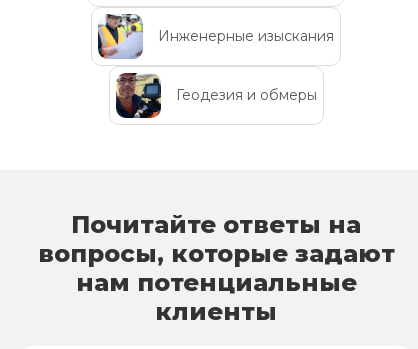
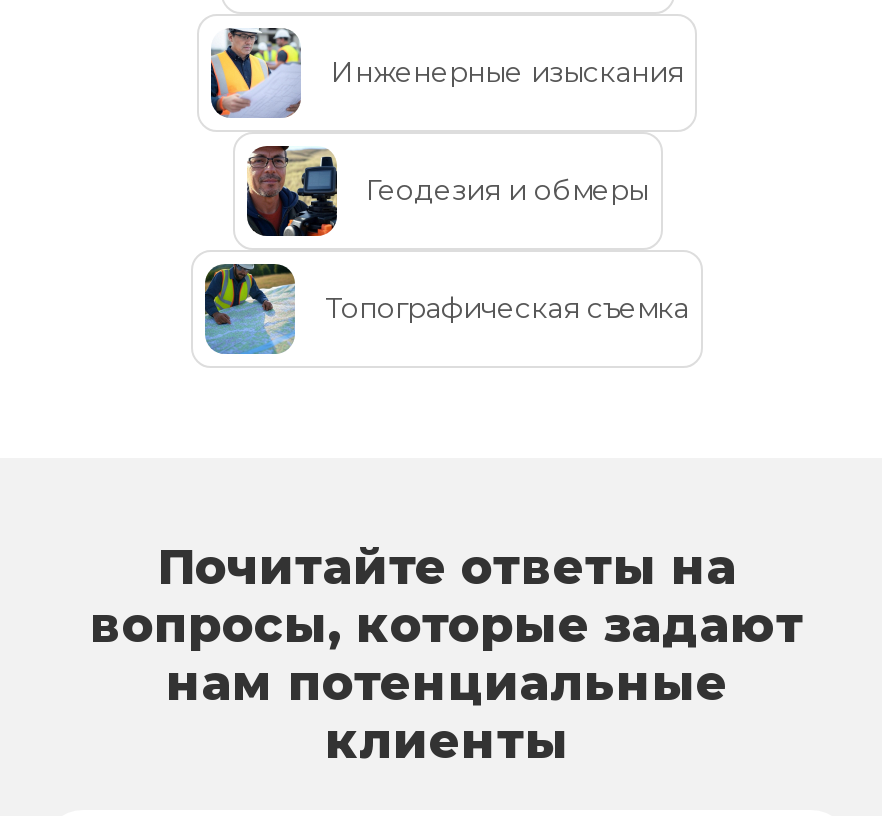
+ [image]
+ Топографическая съемка
